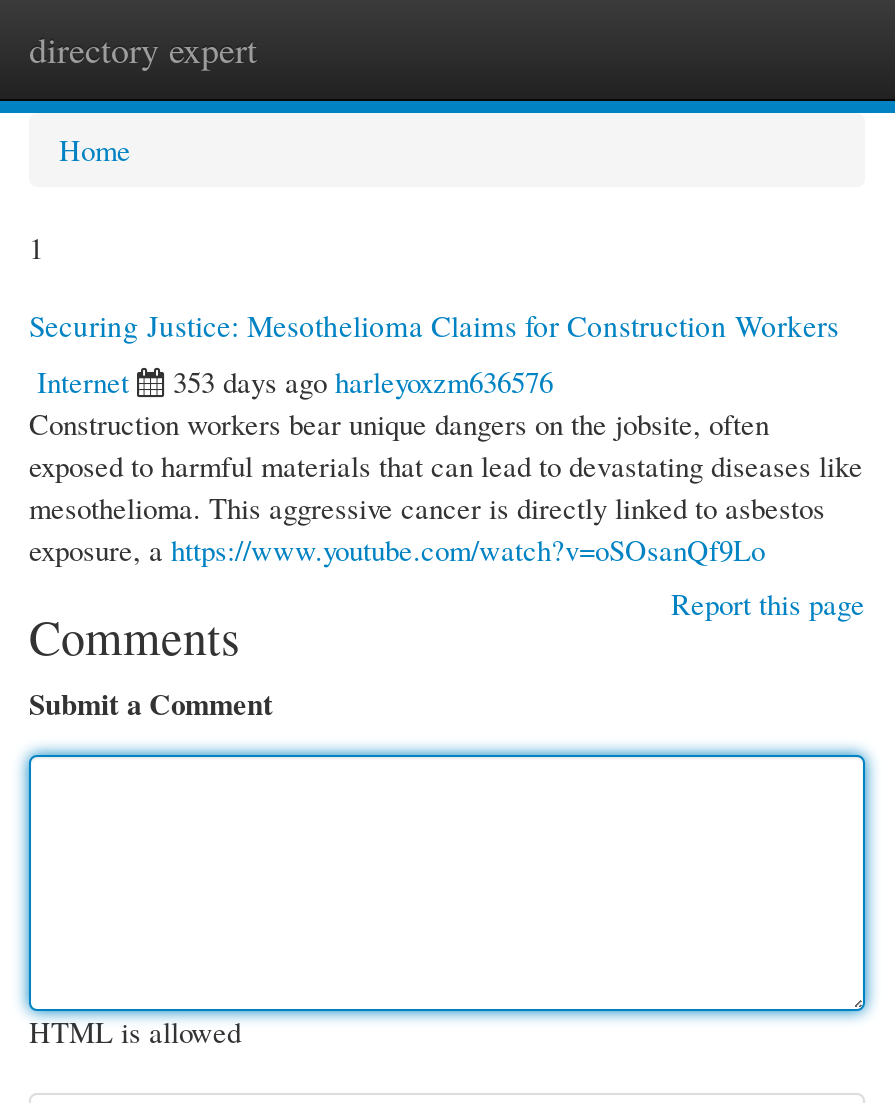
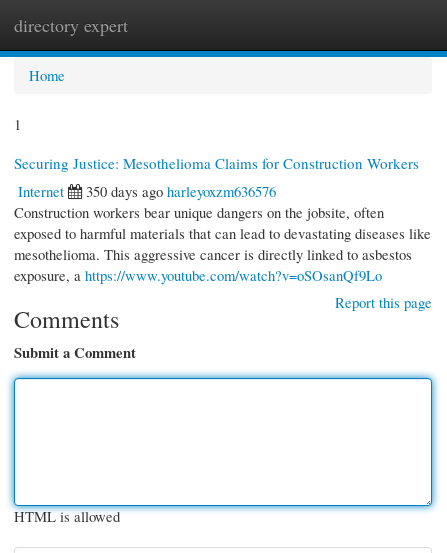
- 353 days ago harleyoxzm636576
+ 350 days ago harleyoxzm636576
